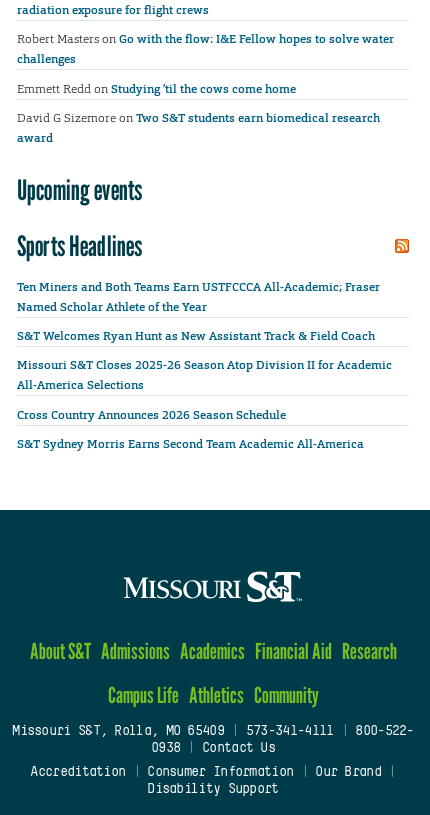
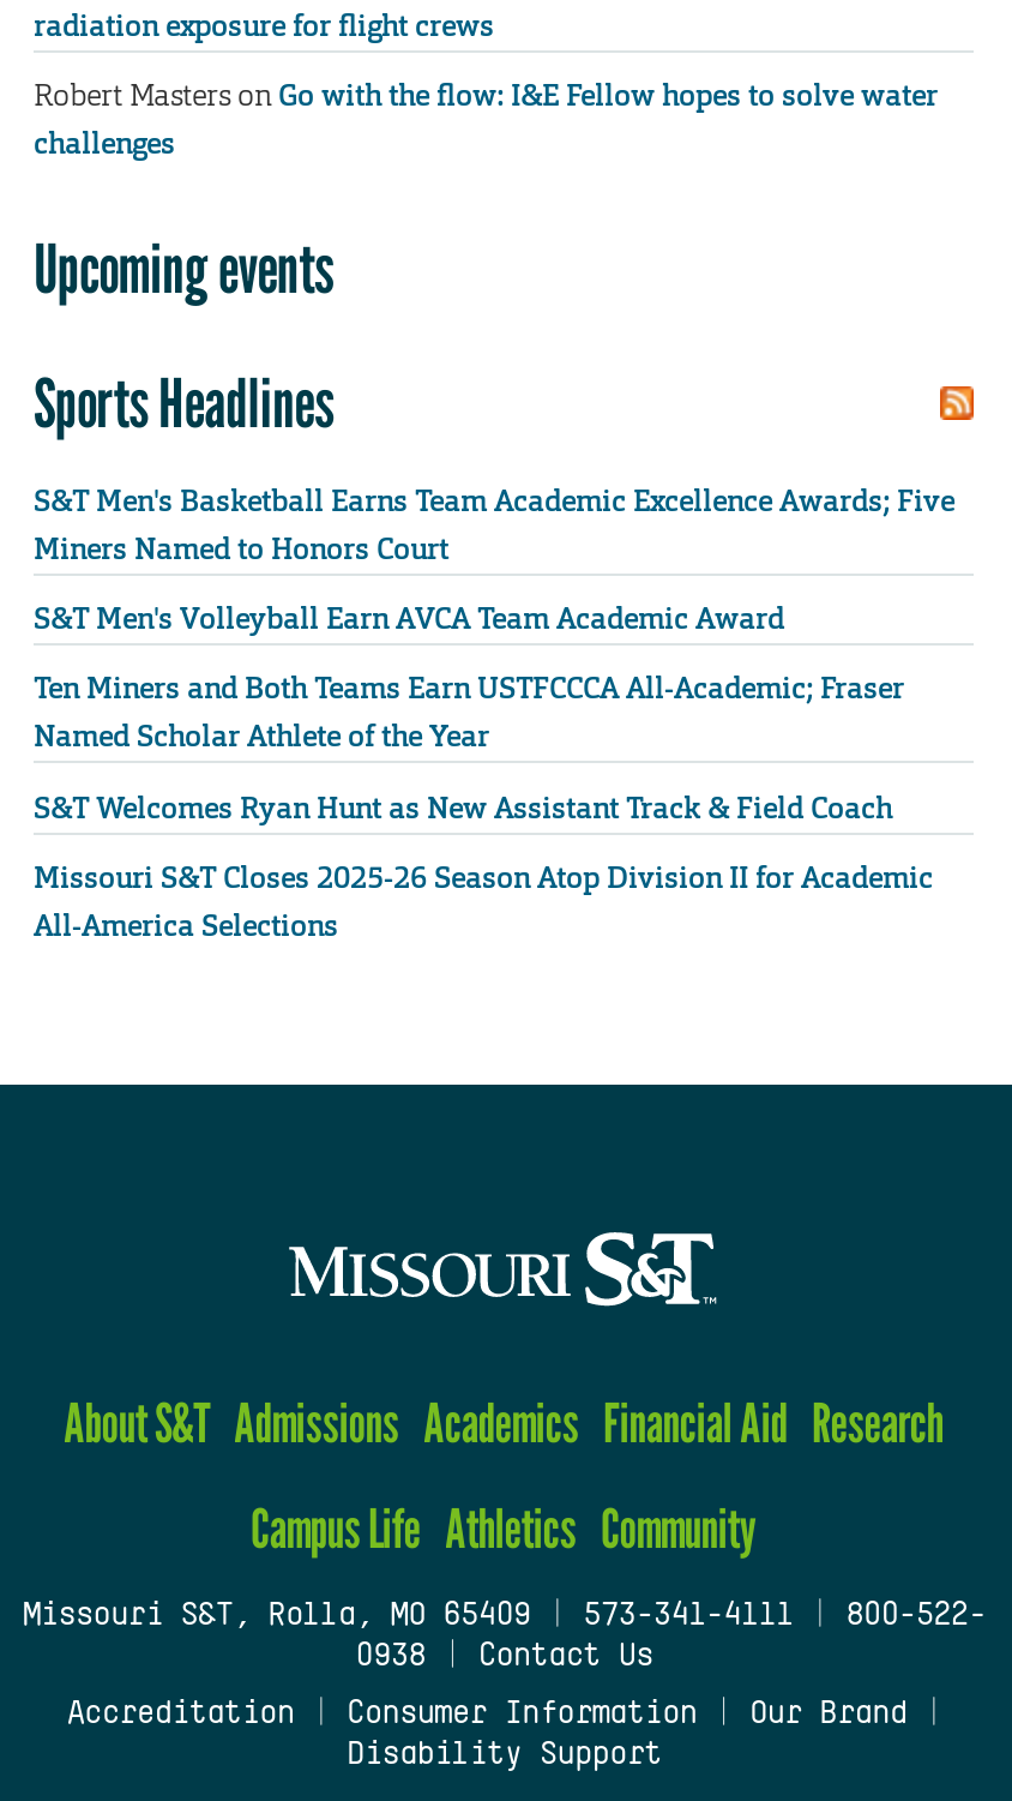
- Emmett Redd on Studying ’til the cows come home
- David G Sizemore on Two S&T students earn biomedical research
- award

moved up: Upcoming events | Sports Headlines

+ S&T Men's Basketball Earns Team Academic Excellence Awards; Five
+ Miners Named to Honors Court
+ S&T Men's Volleyball Earn AVCA Team Academic Award

- Cross Country Announces 2026 Season Schedule
- S&T Sydney Morris Earns Second Team Academic All-America
